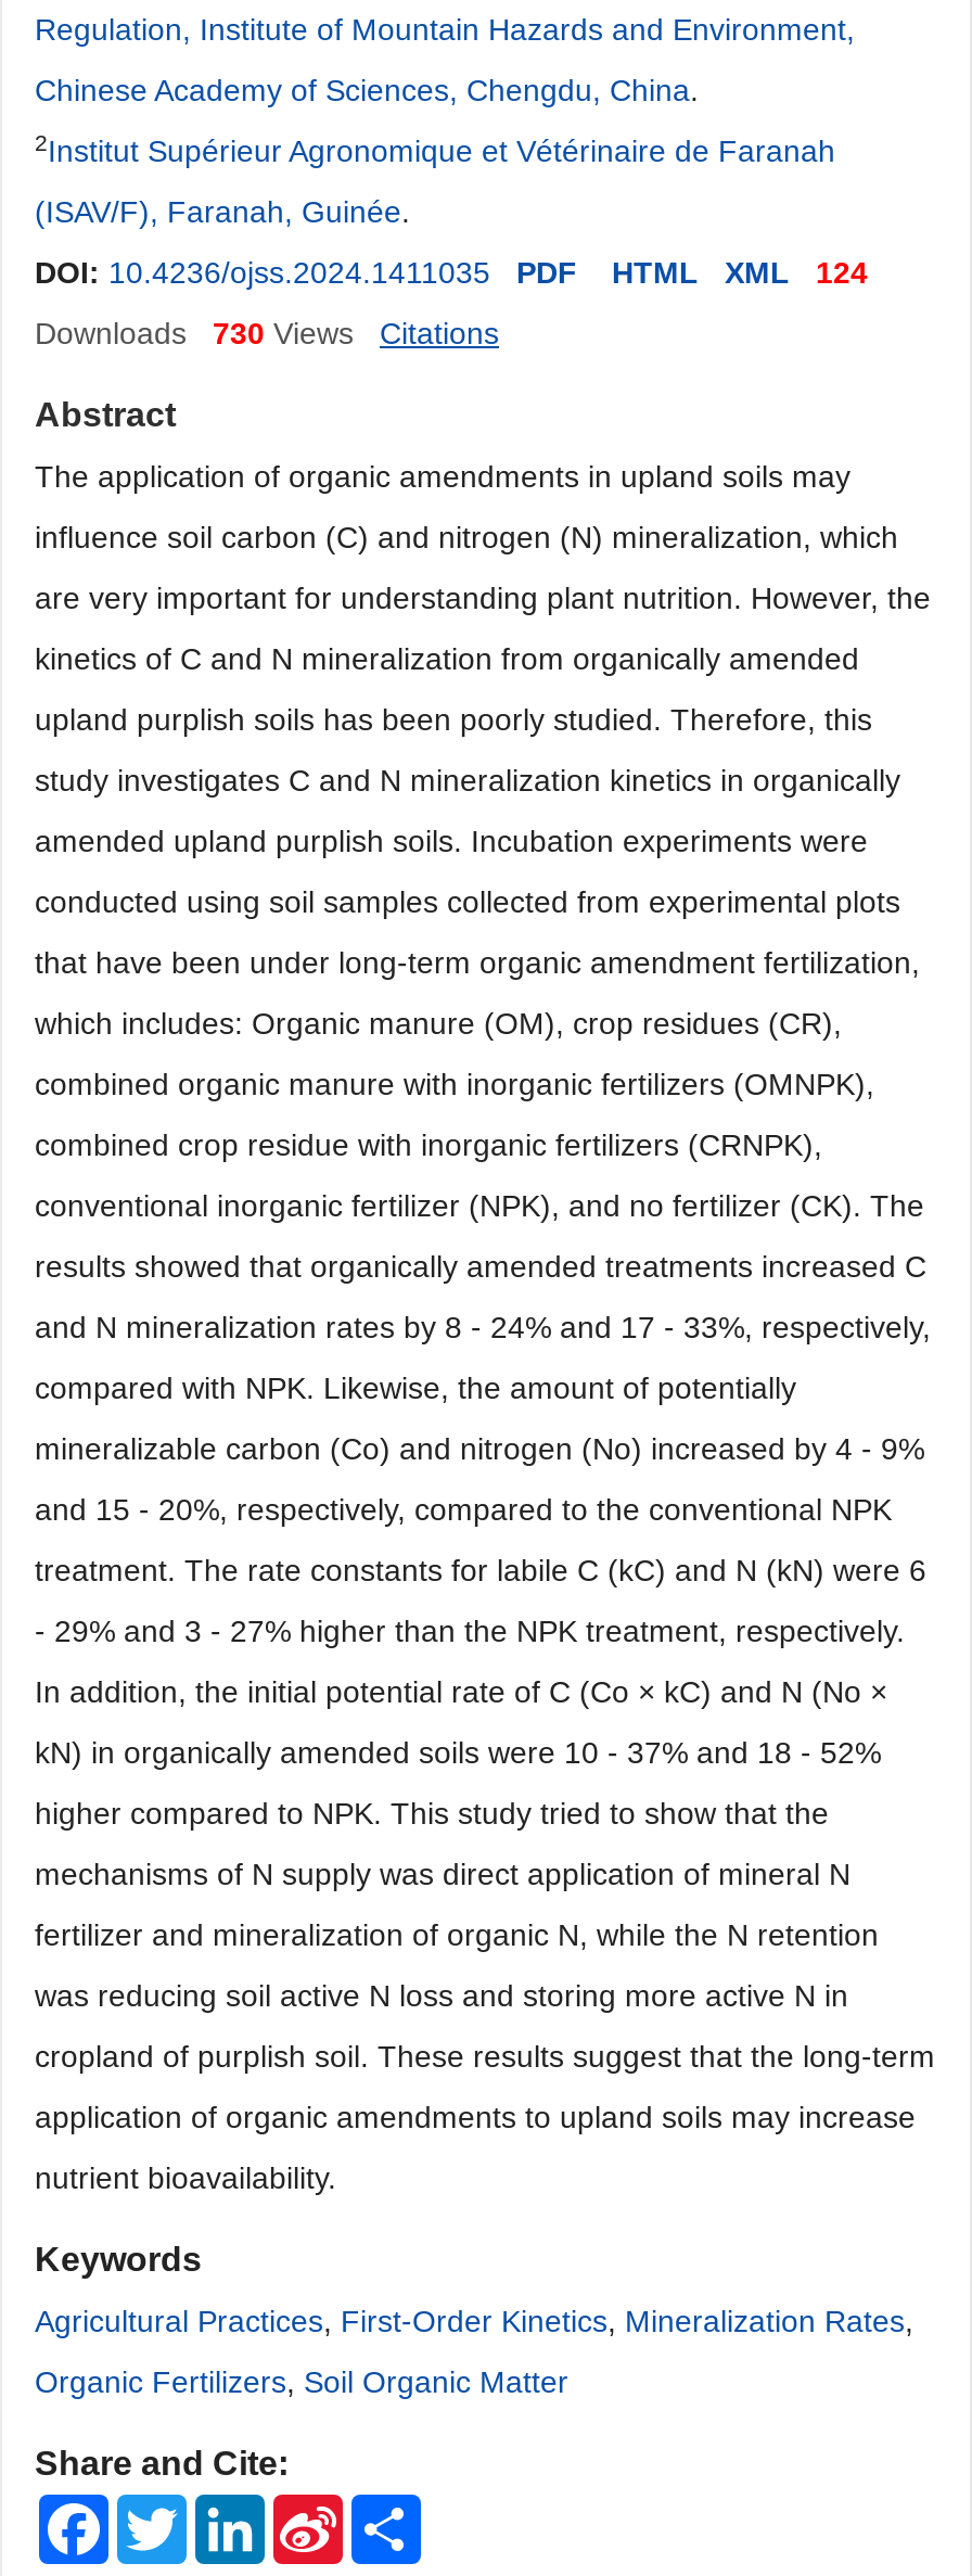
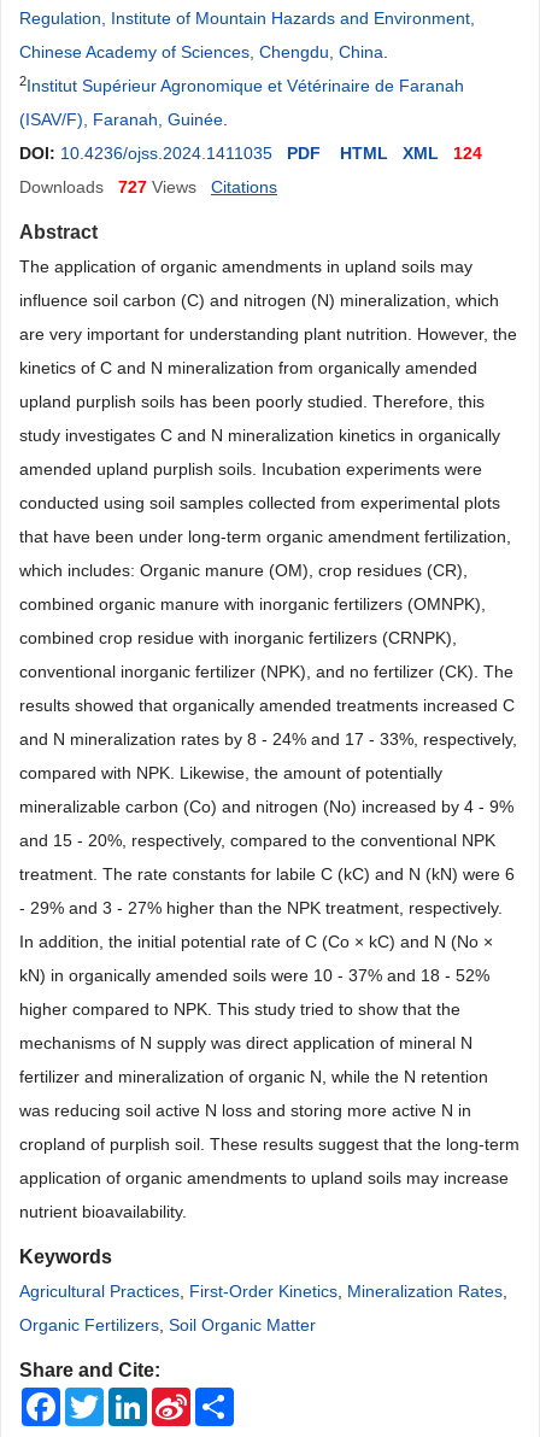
- Downloads 730 Views
+ Downloads 727 Views
